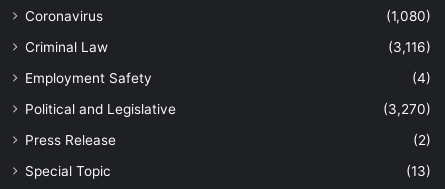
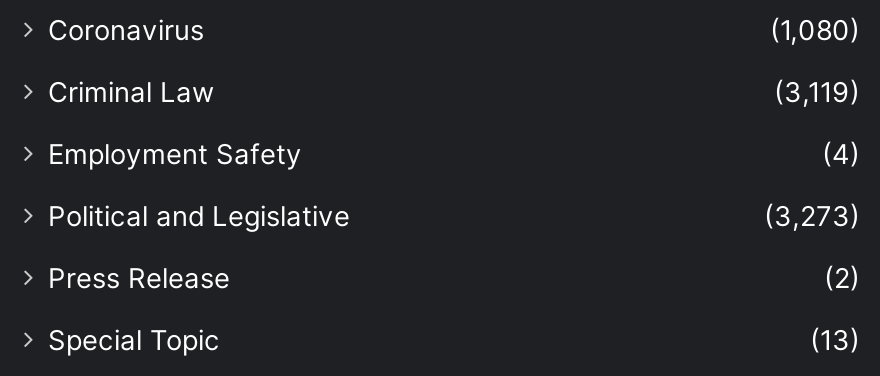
- (3,116)
+ (3,119)

- (3,270)
+ (3,273)
